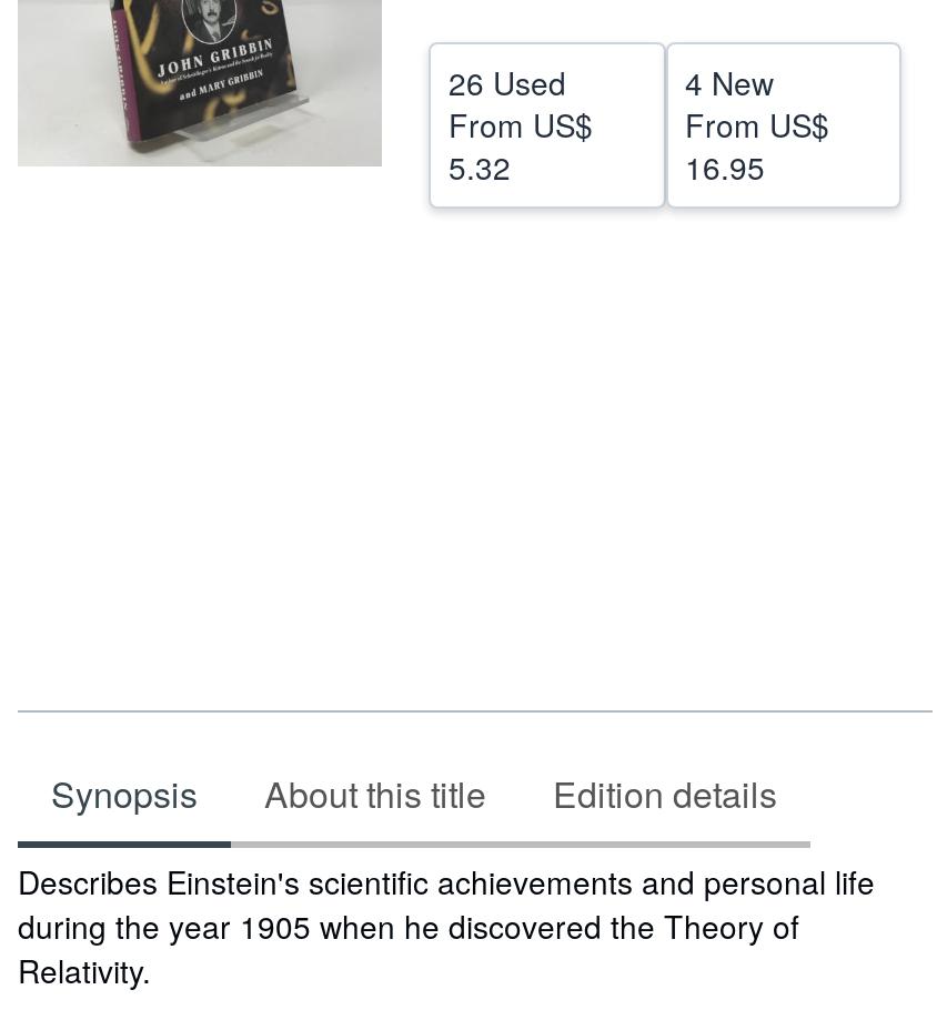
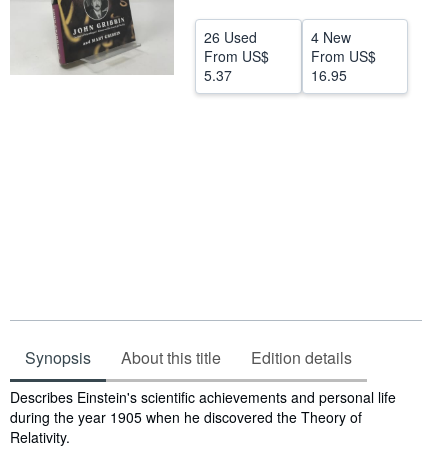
- 5.32
+ 5.37
